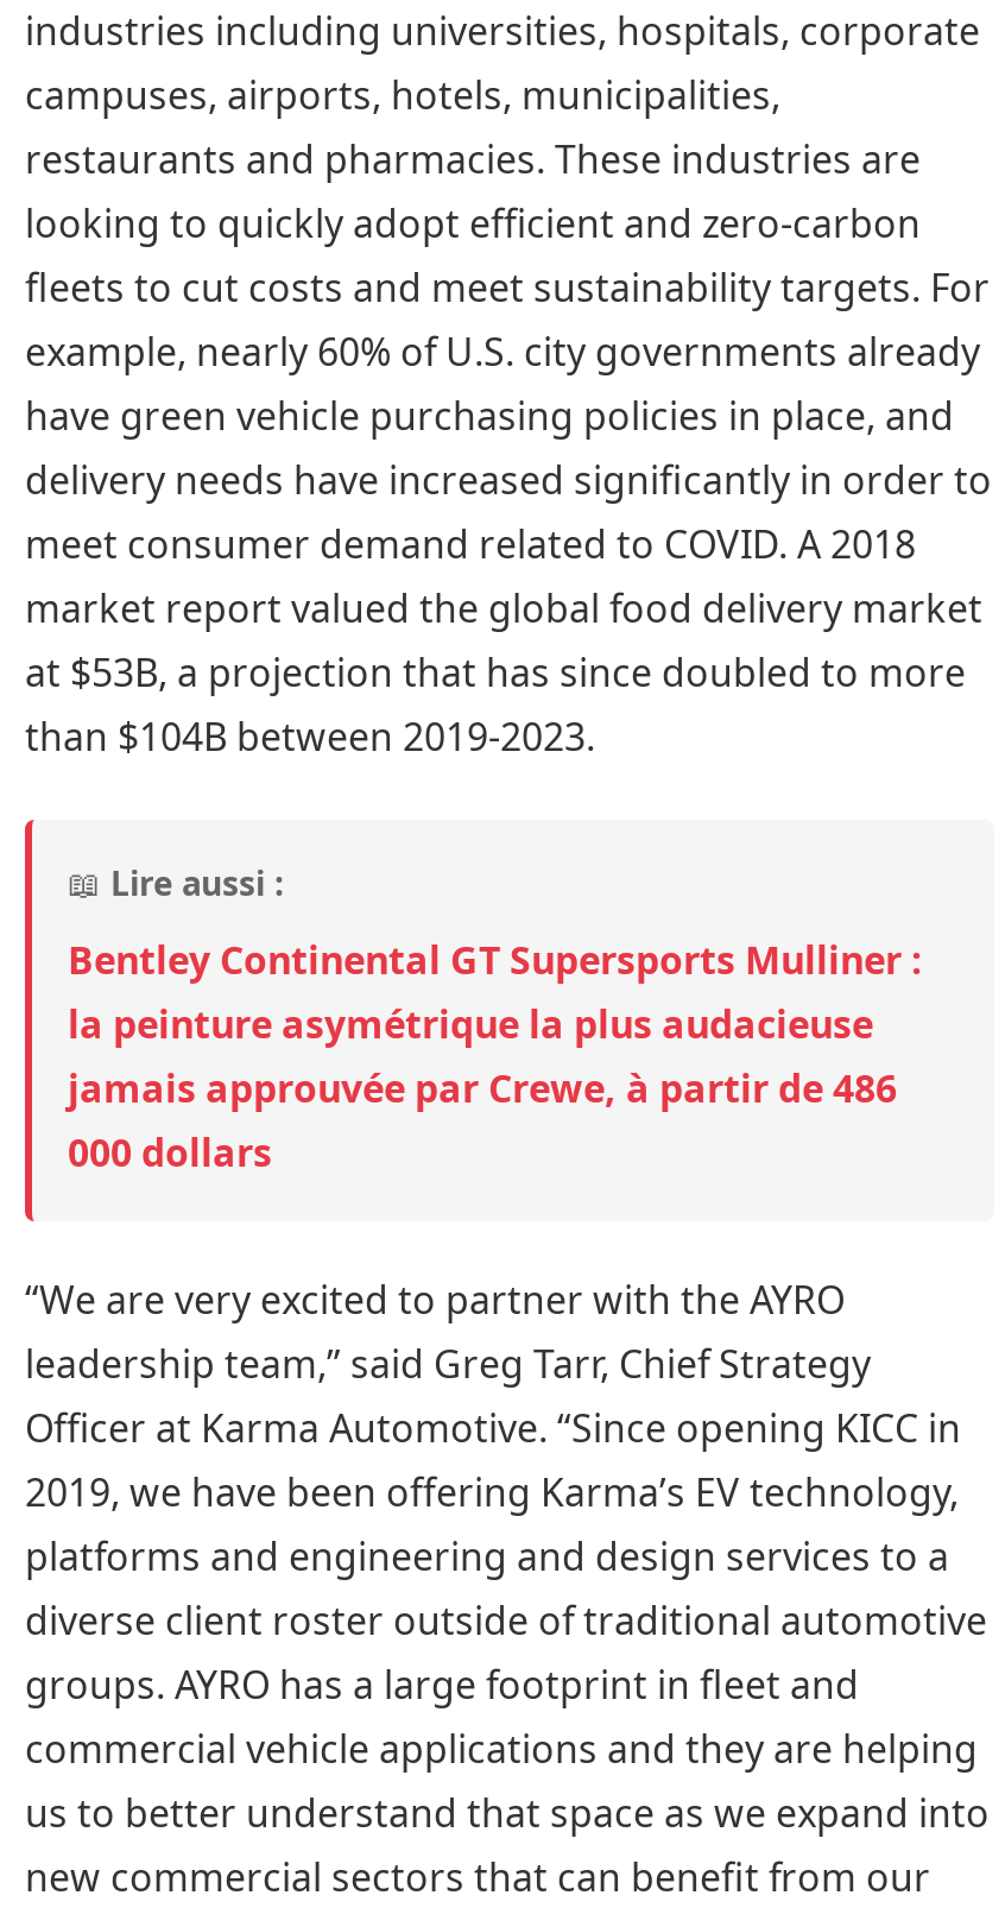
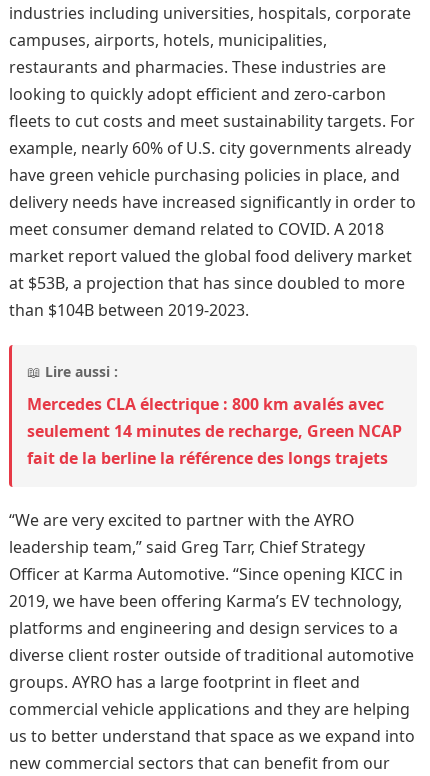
- Bentley Continental GT Supersports Mulliner :
- la peinture asymétrique la plus audacieuse
- jamais approuvée par Crewe, à partir de 486
- 000 dollars
+ Mercedes CLA électrique : 800 km avalés avec
+ seulement 14 minutes de recharge, Green NCAP
+ fait de la berline la référence des longs trajets
